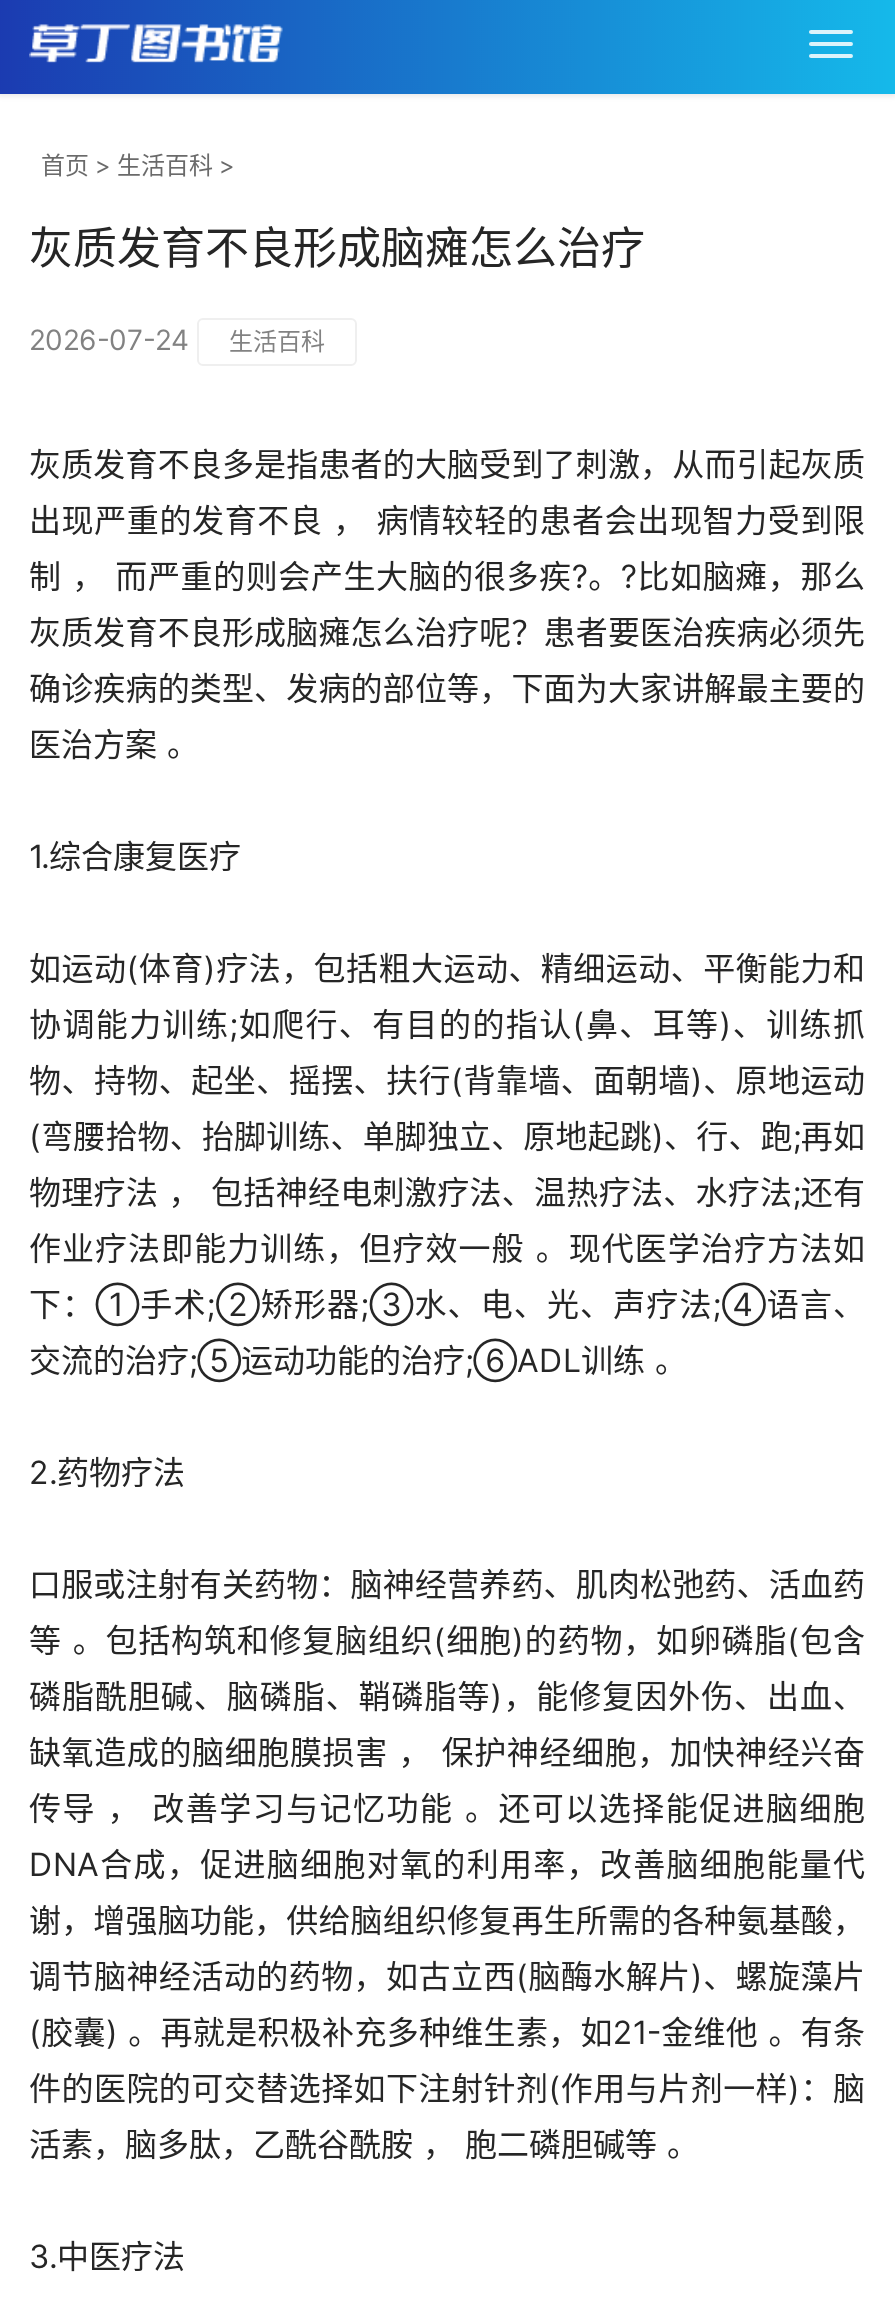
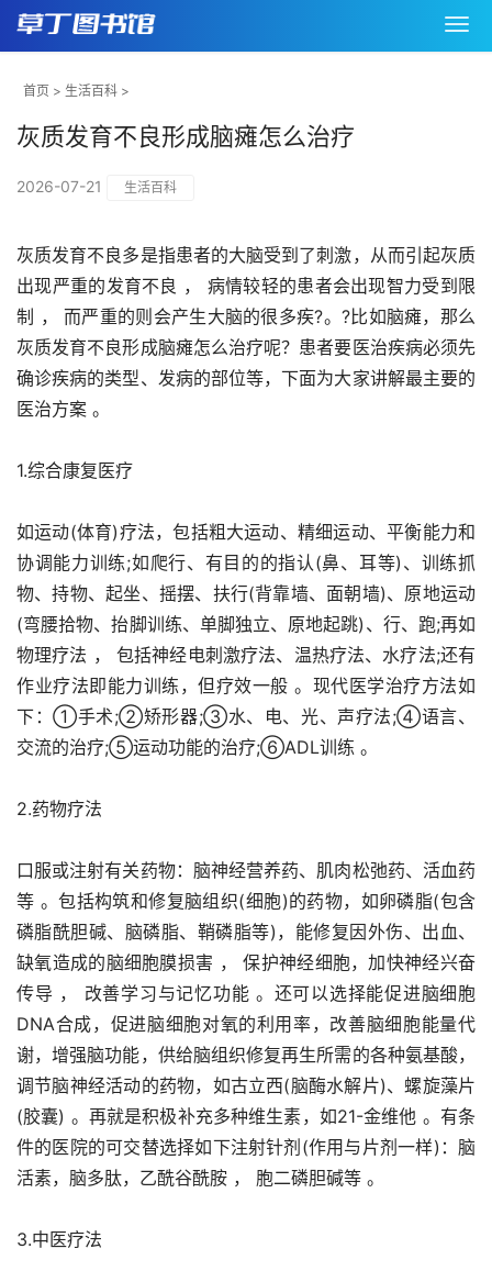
- 2026-07-24 生活百科
+ 2026-07-21 生活百科
